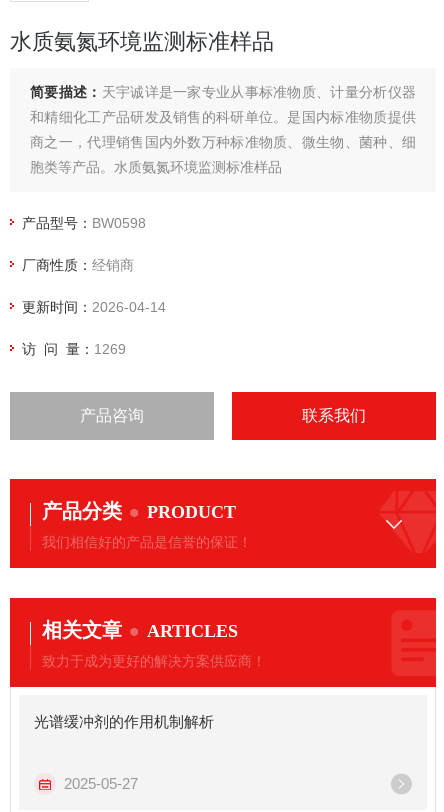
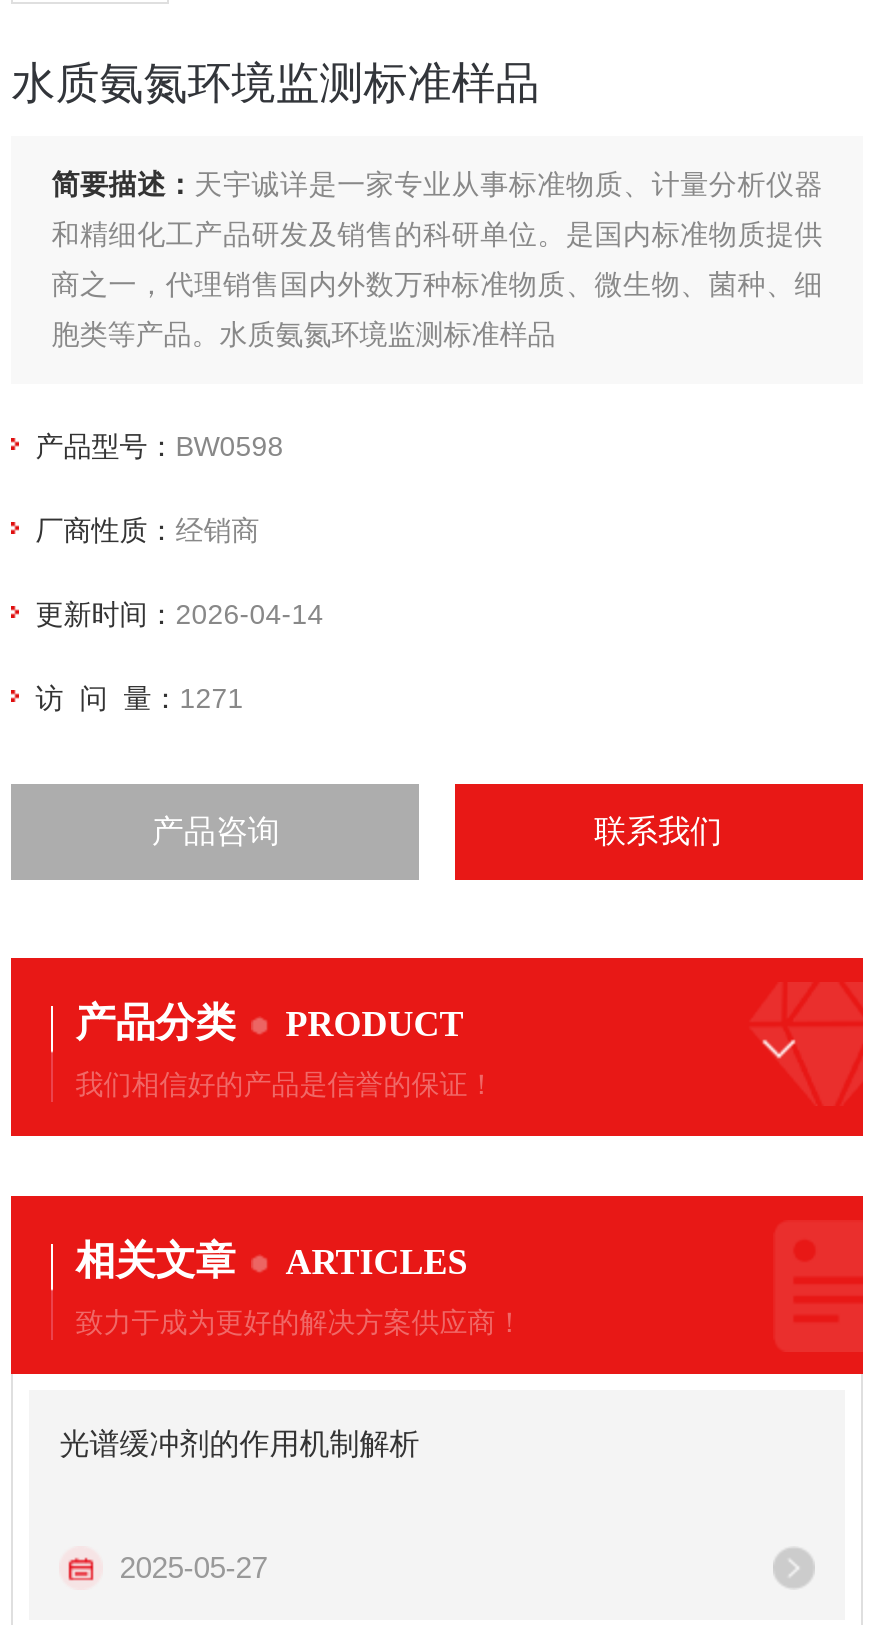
- 访 问 量：1269
+ 访 问 量：1271
